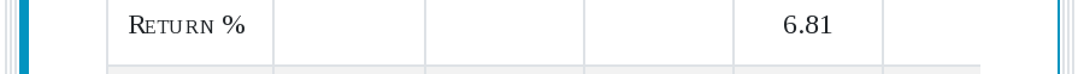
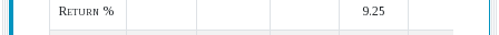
- 6.81
+ 9.25
